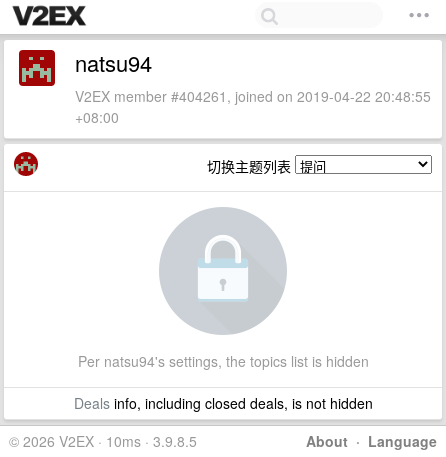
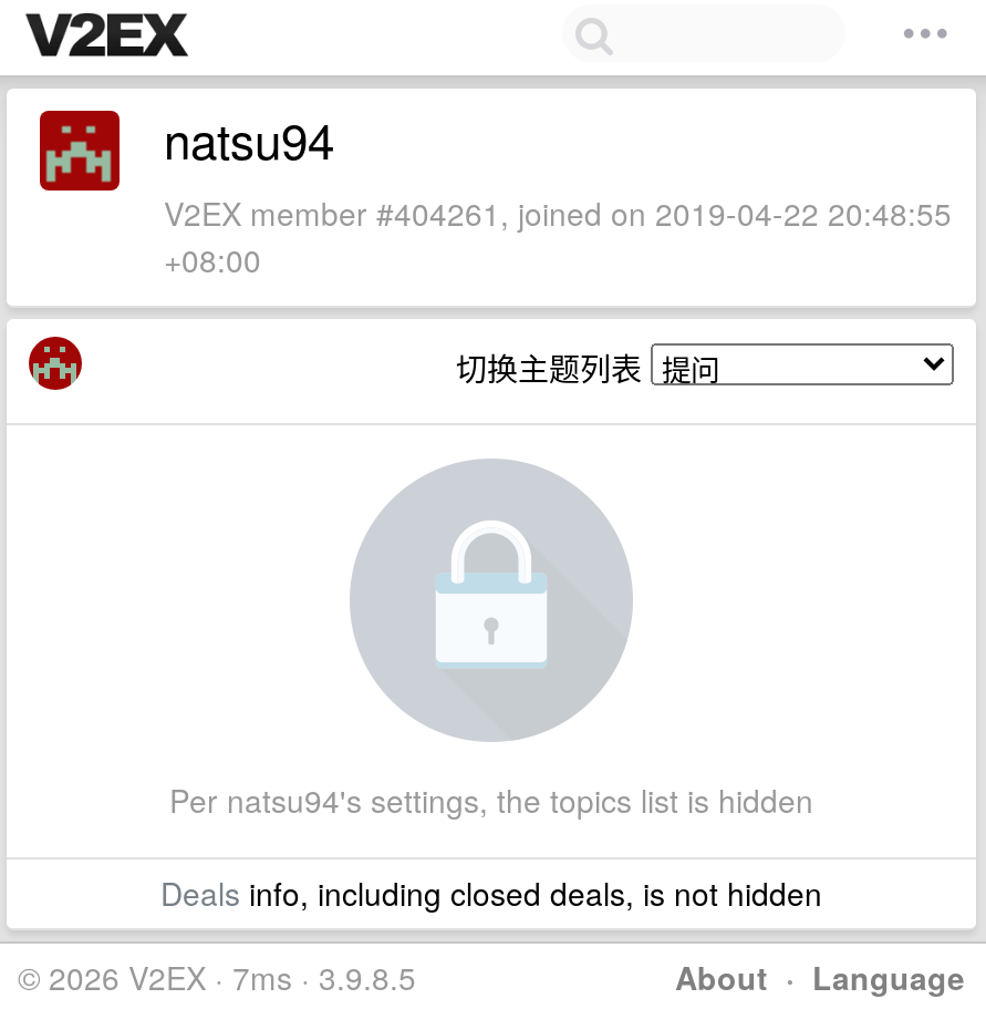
- © 2026 V2EX · 10ms · 3.9.8.5
+ © 2026 V2EX · 7ms · 3.9.8.5
